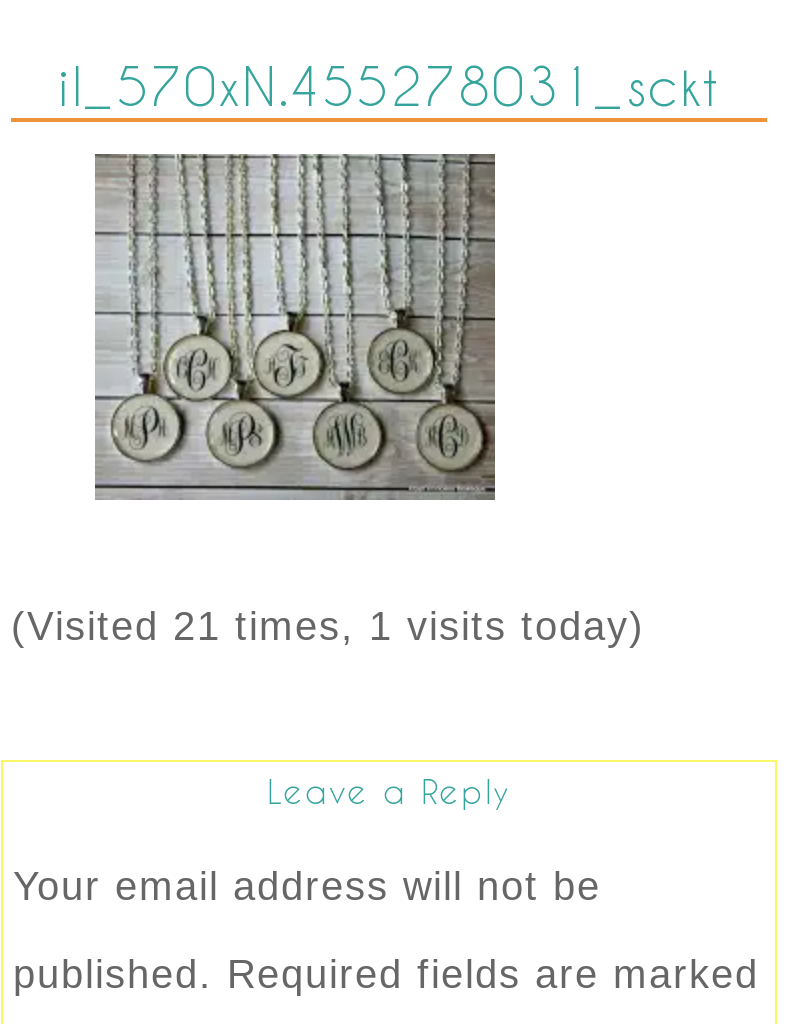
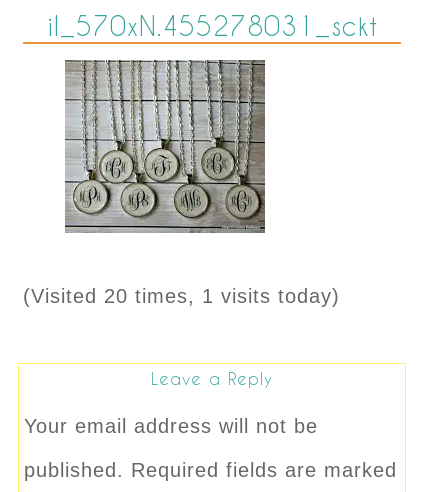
- (Visited 21 times, 1 visits today)
+ (Visited 20 times, 1 visits today)
